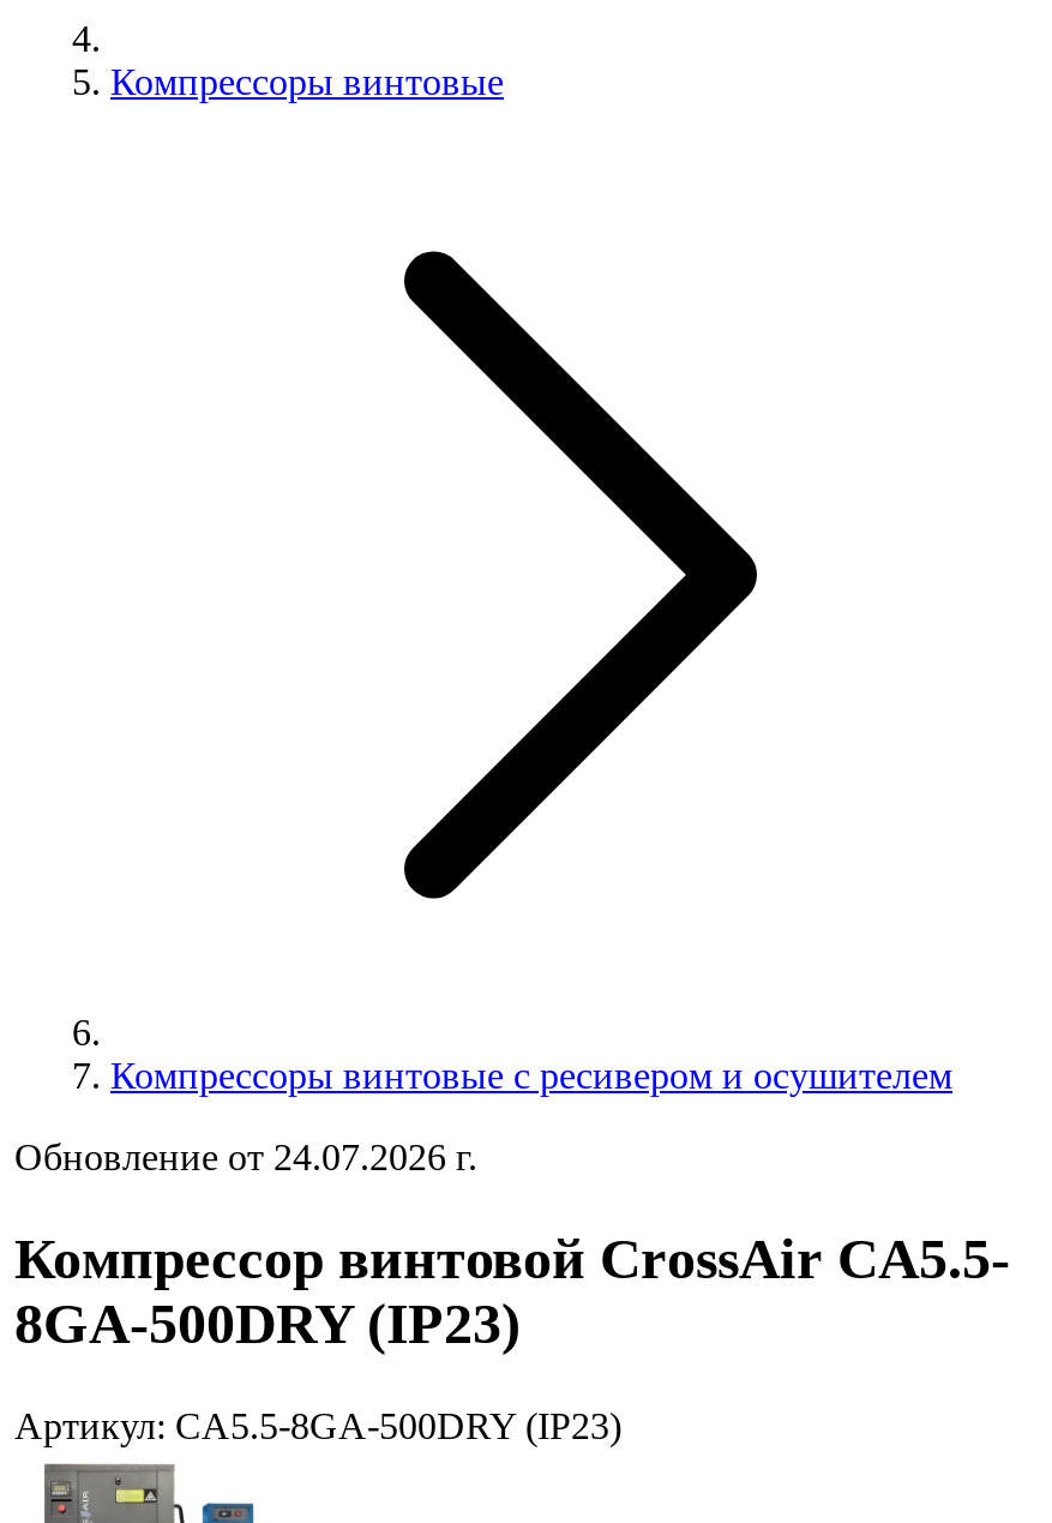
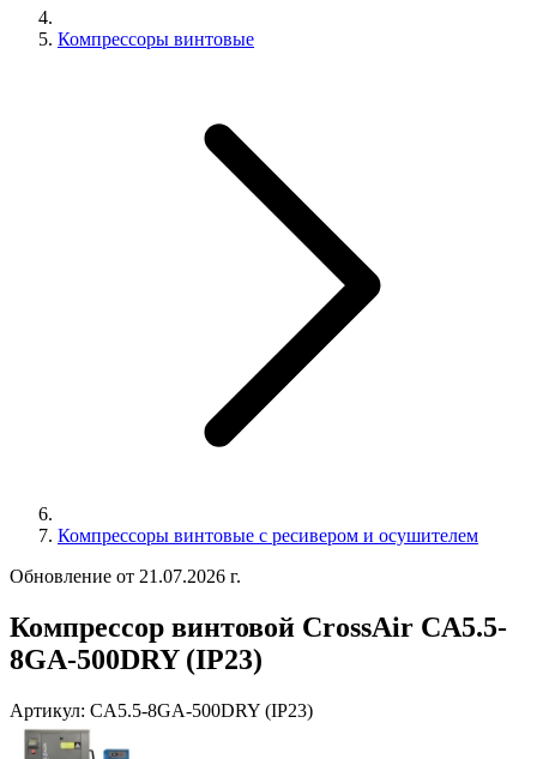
- Обновление от 24.07.2026 г.
+ Обновление от 21.07.2026 г.
